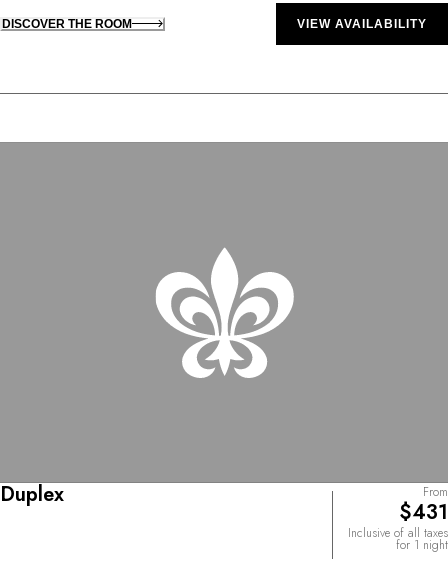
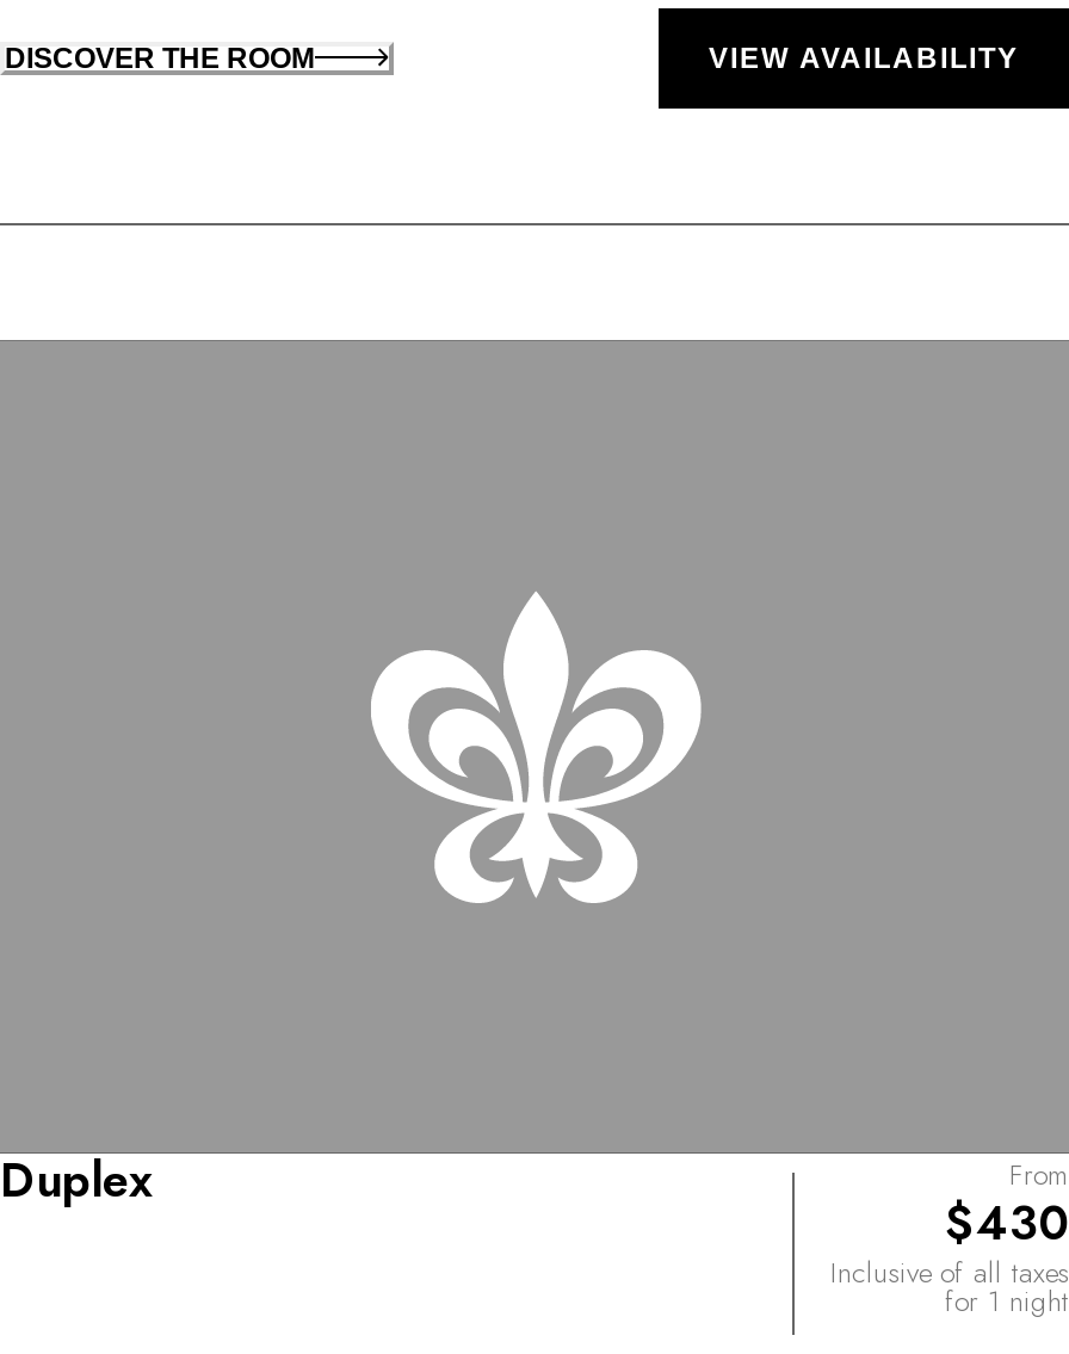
- $431
+ $430
